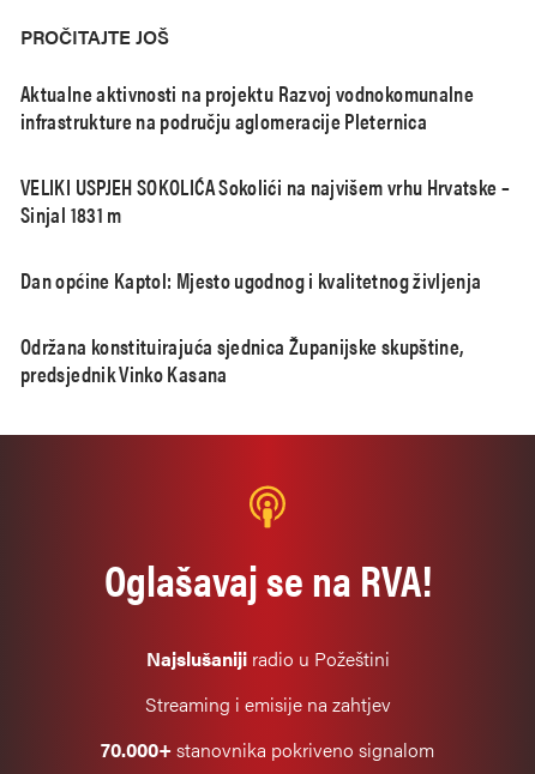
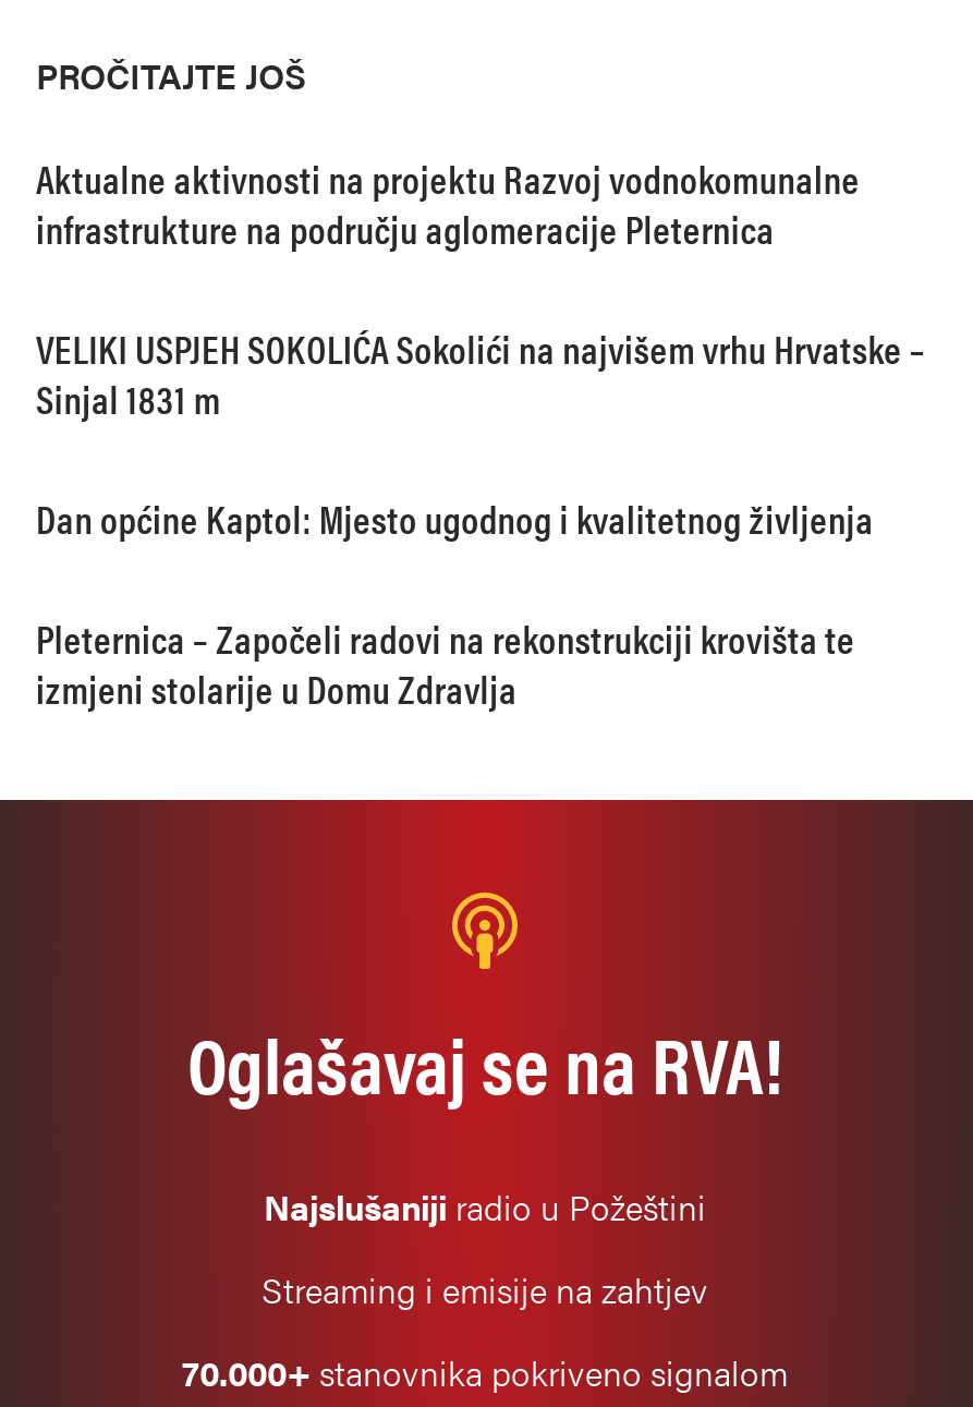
- Održana konstituirajuća sjednica Županijske skupštine,
- predsjednik Vinko Kasana
+ Pleternica – Započeli radovi na rekonstrukciji krovišta te
+ izmjeni stolarije u Domu Zdravlja
